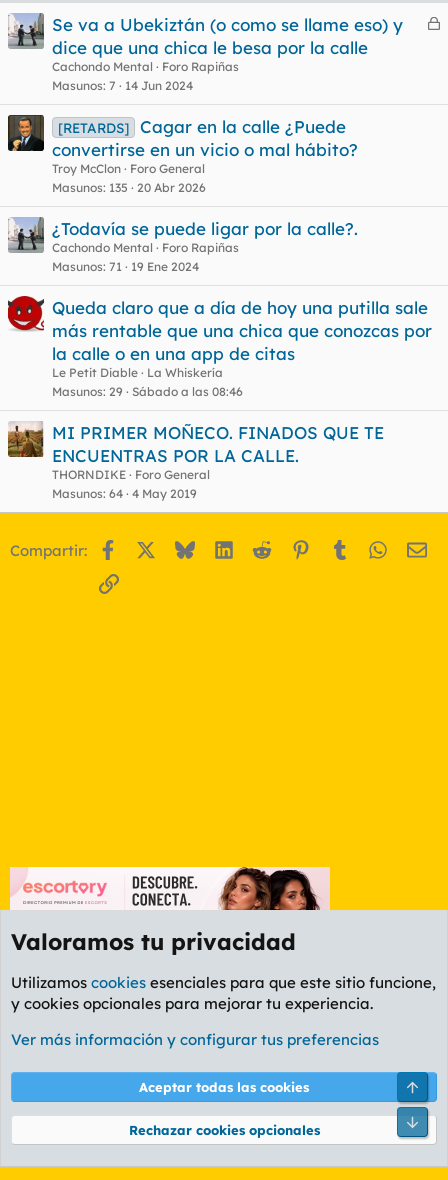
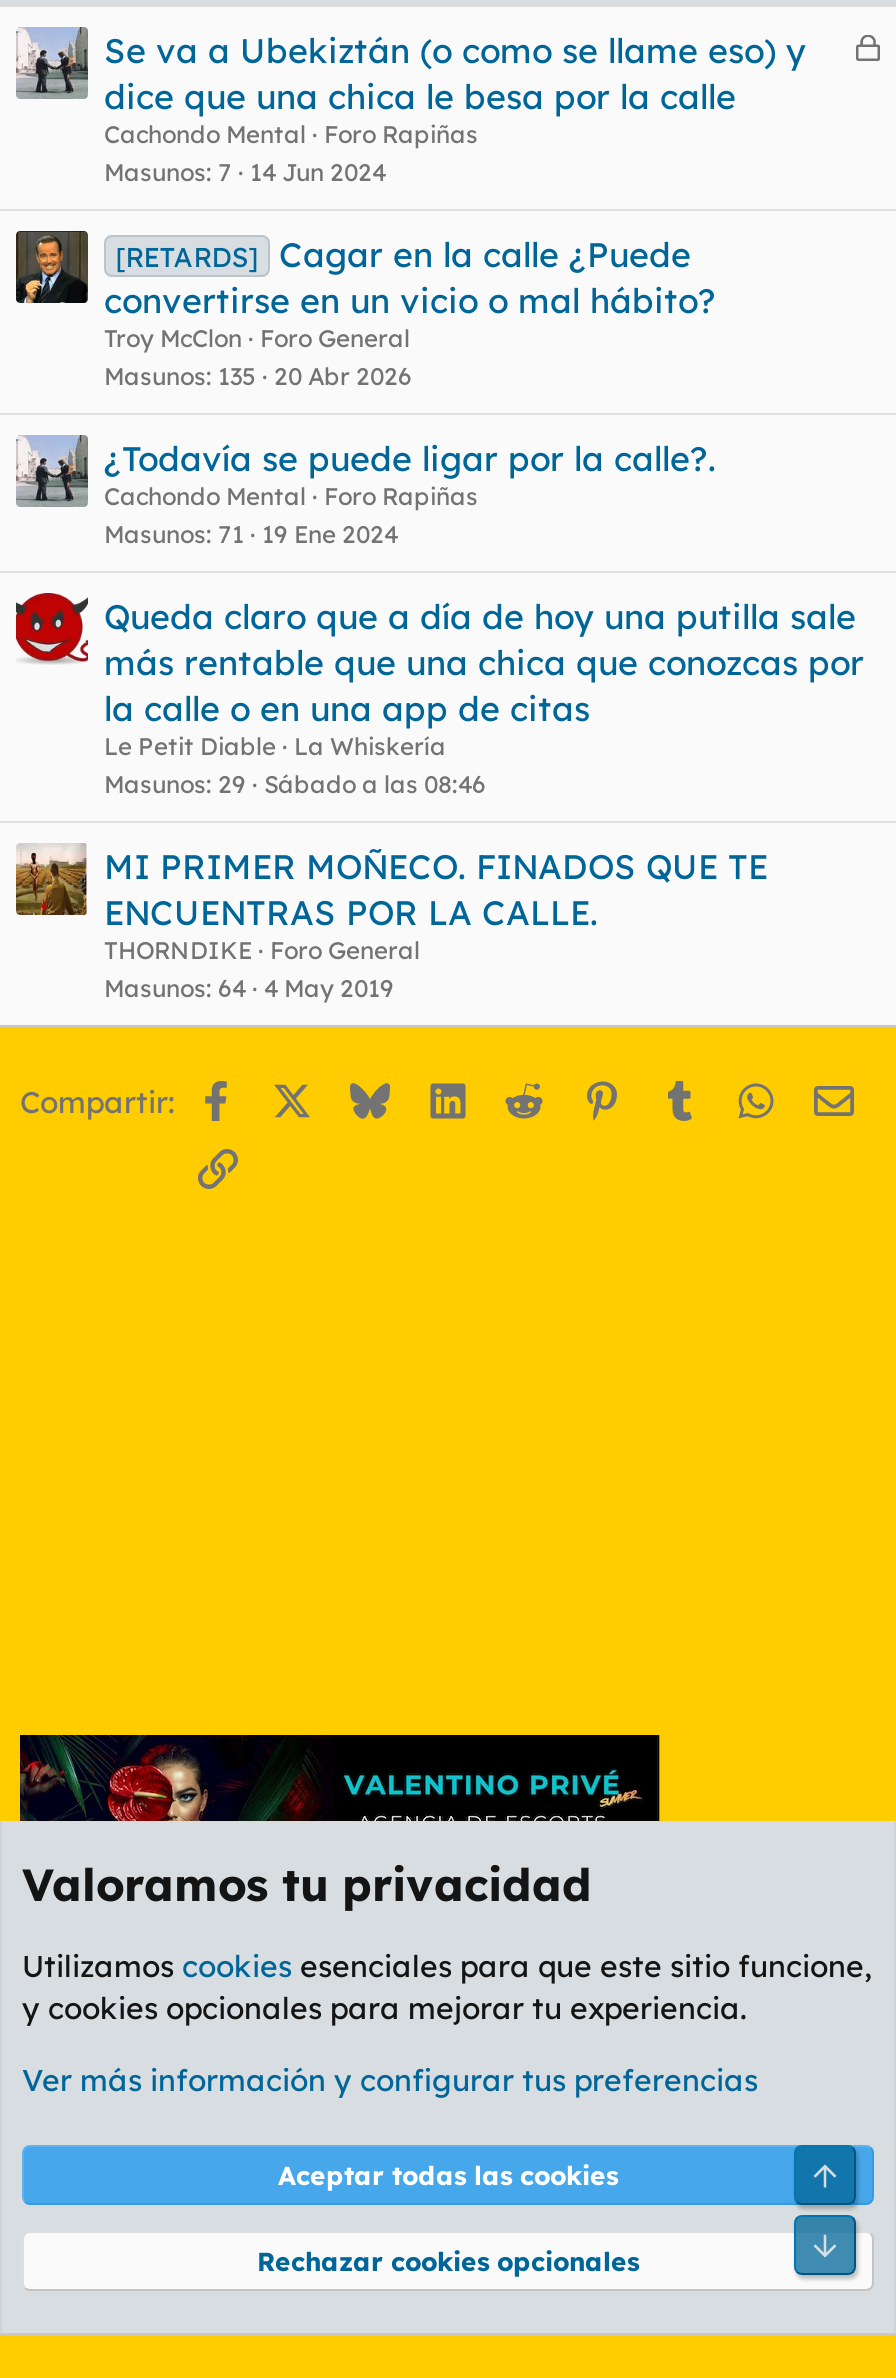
- [image]
+ [image]
